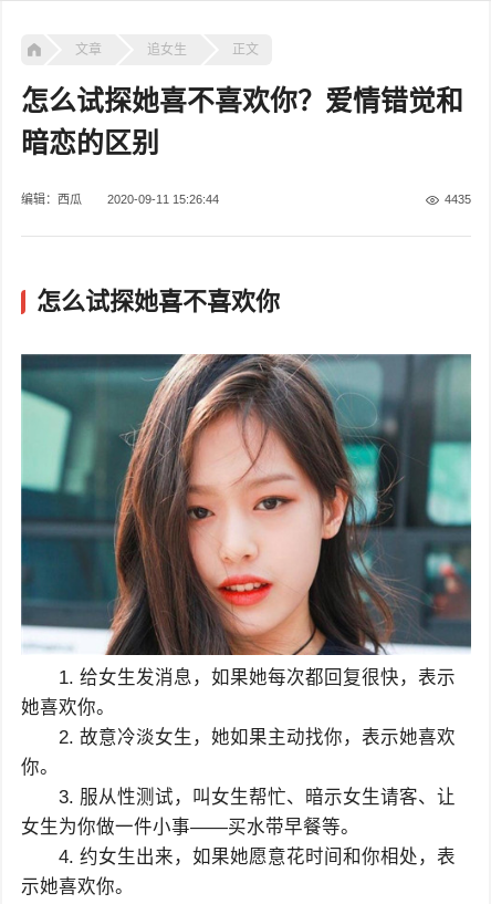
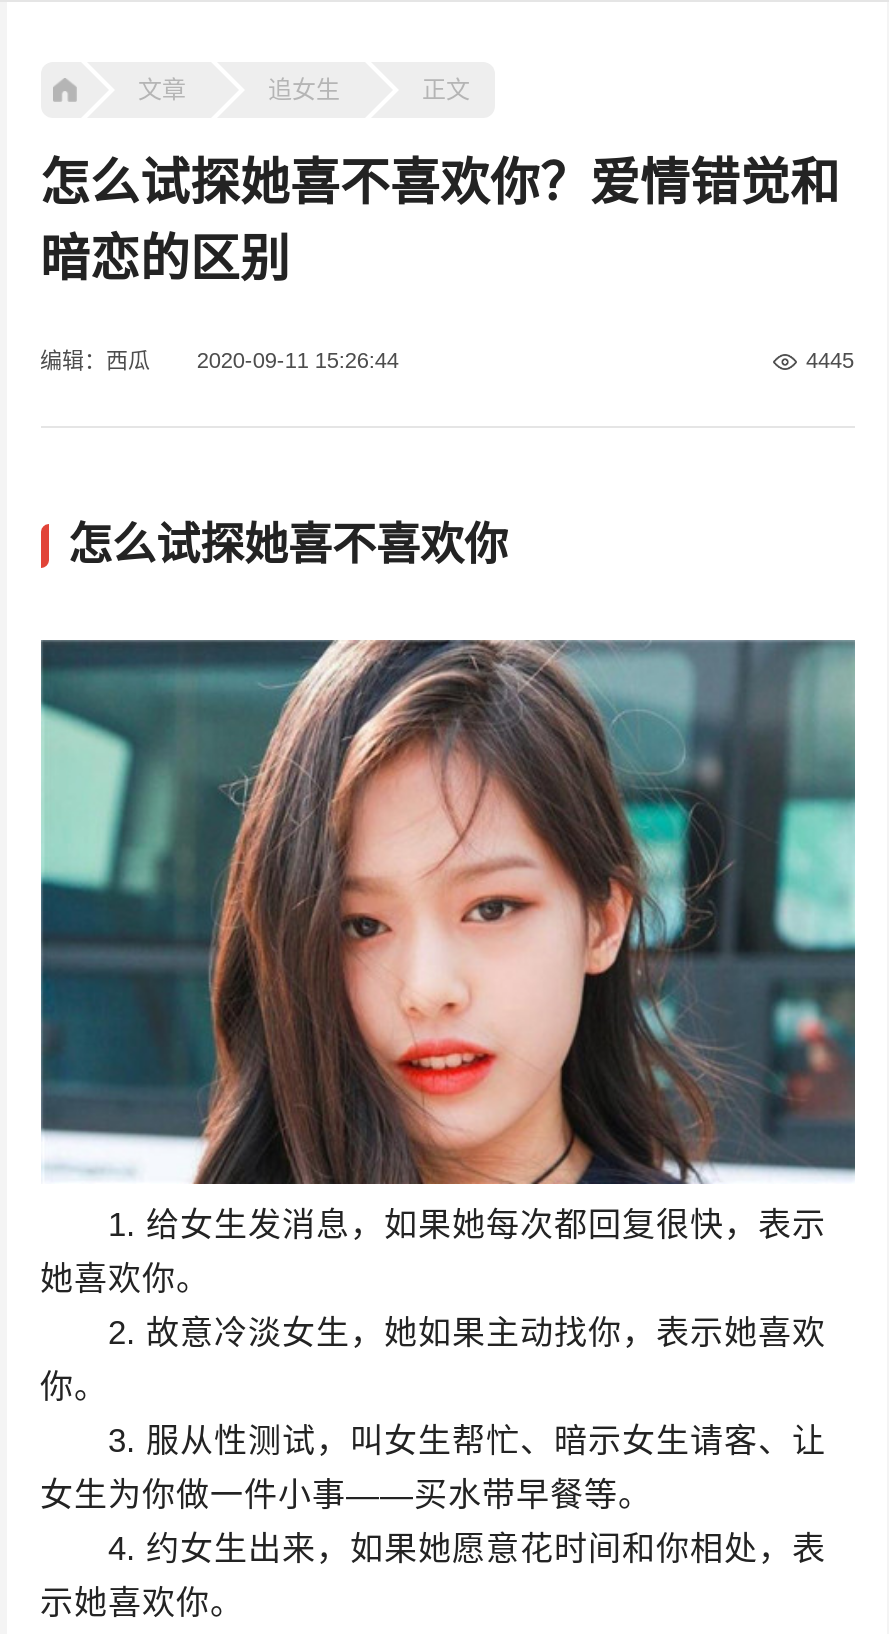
- 4435
+ 4445
